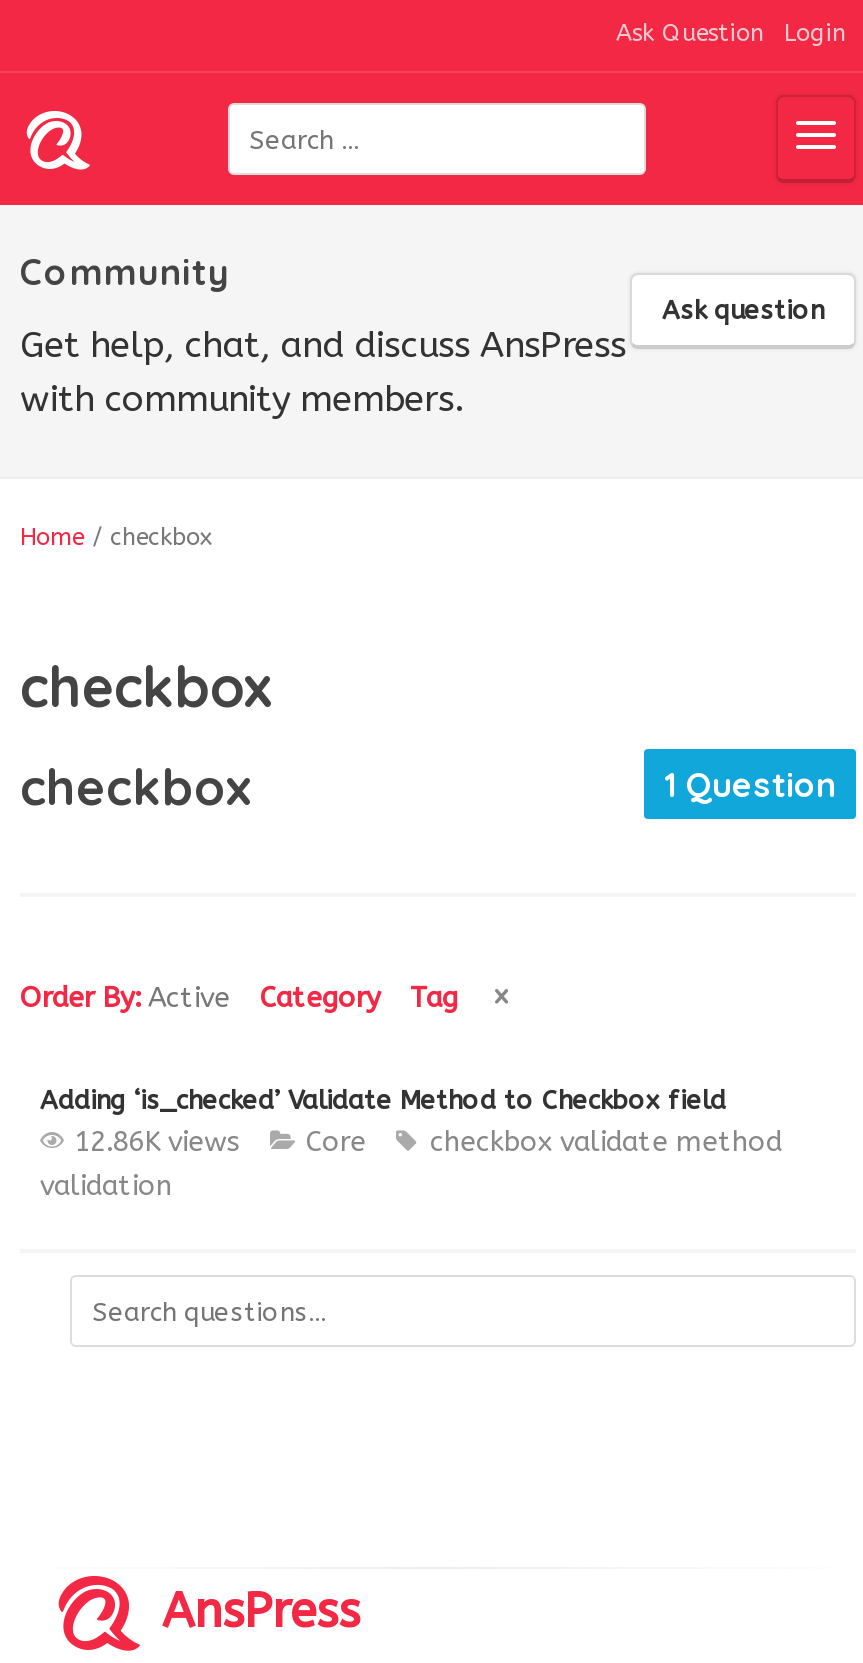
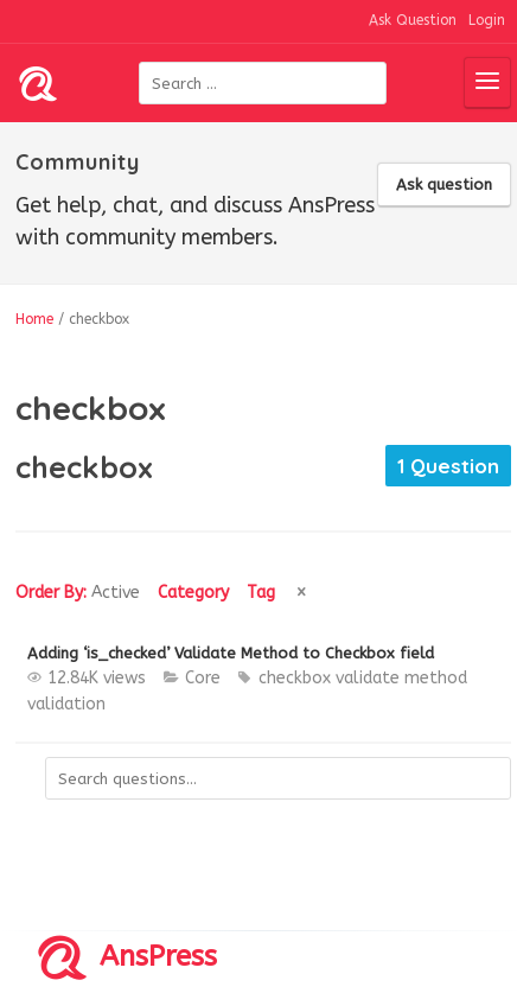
- 12.86K views Core checkbox validate method
+ 12.84K views Core checkbox validate method
